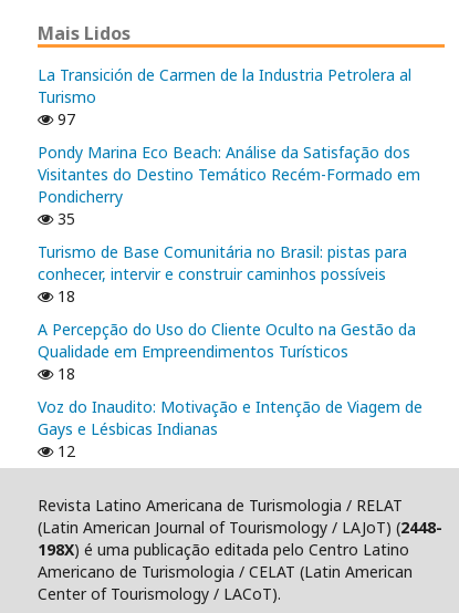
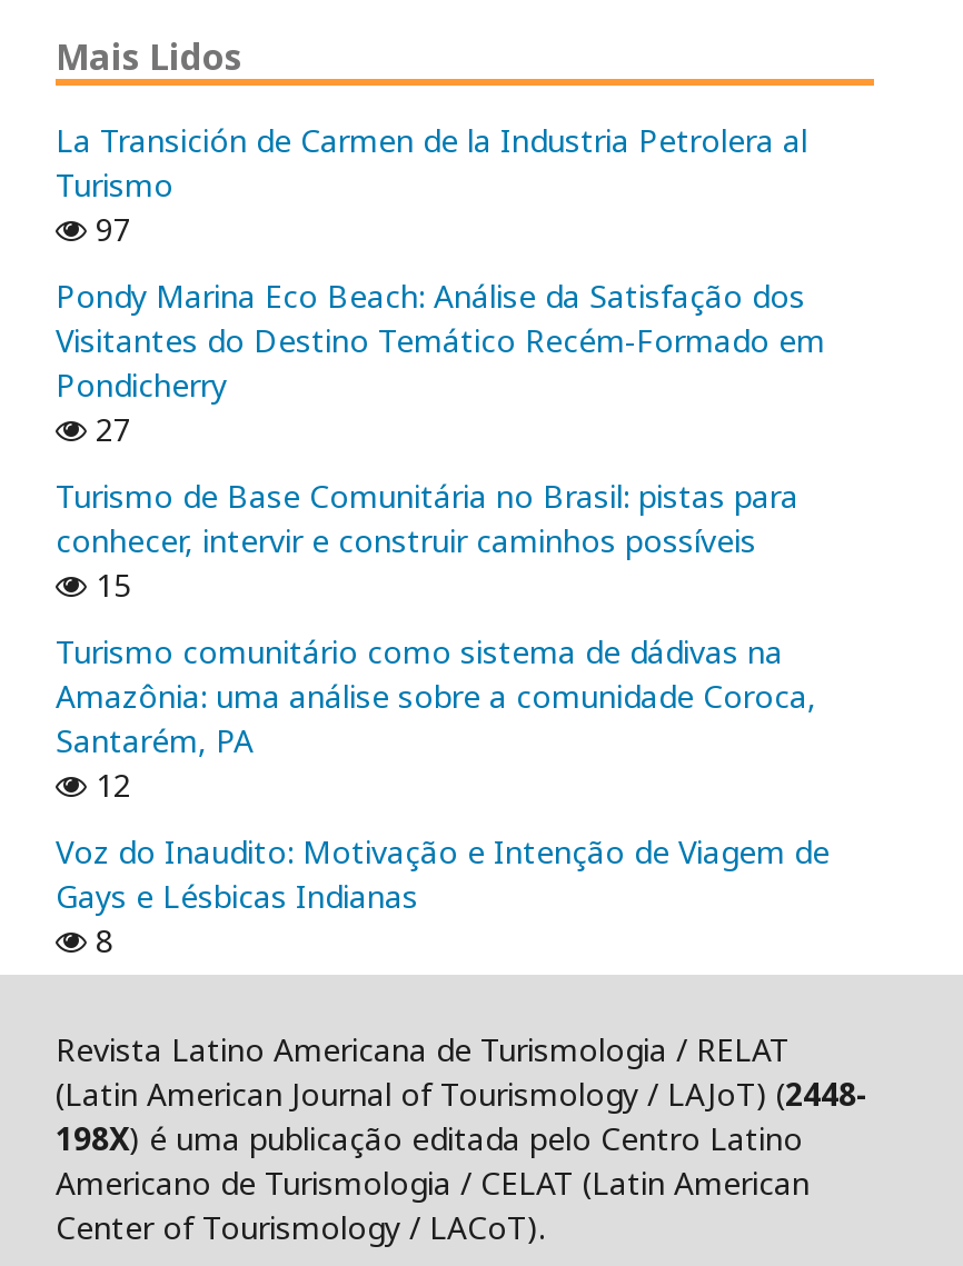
- 35
+ 27

- 18
+ 15

- A Percepção do Uso do Cliente Oculto na Gestão da
- Qualidade em Empreendimentos Turísticos
- 18
+ Turismo comunitário como sistema de dádivas na
+ Amazônia: uma análise sobre a comunidade Coroca,
+ Santarém, PA
+ 12

- 12
+ 8
